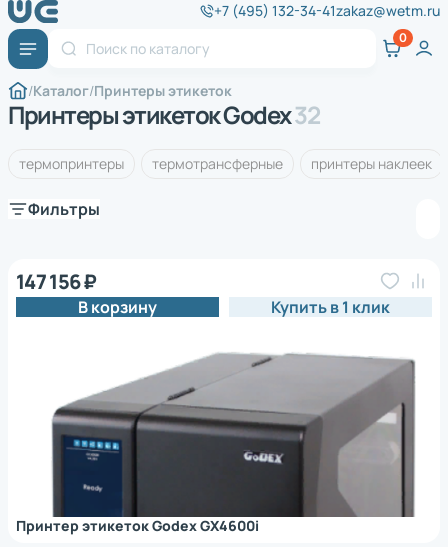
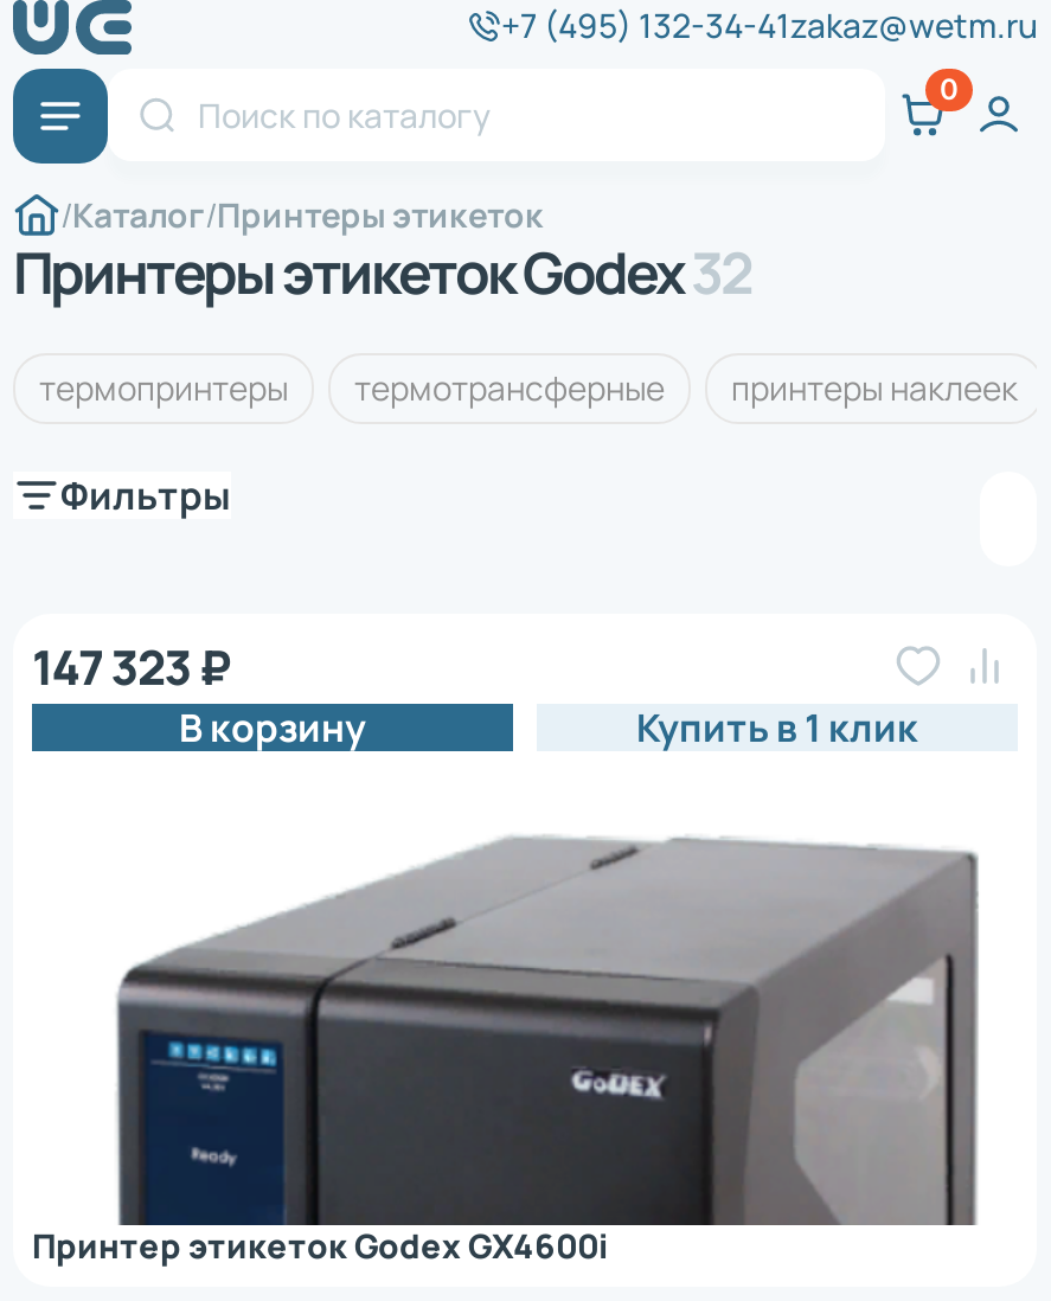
- 147 156 ₽
+ 147 323 ₽
